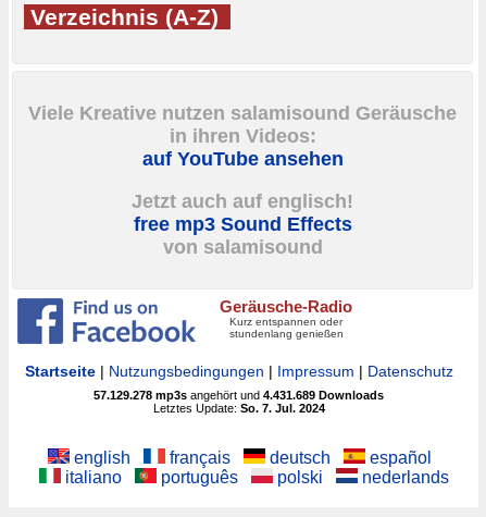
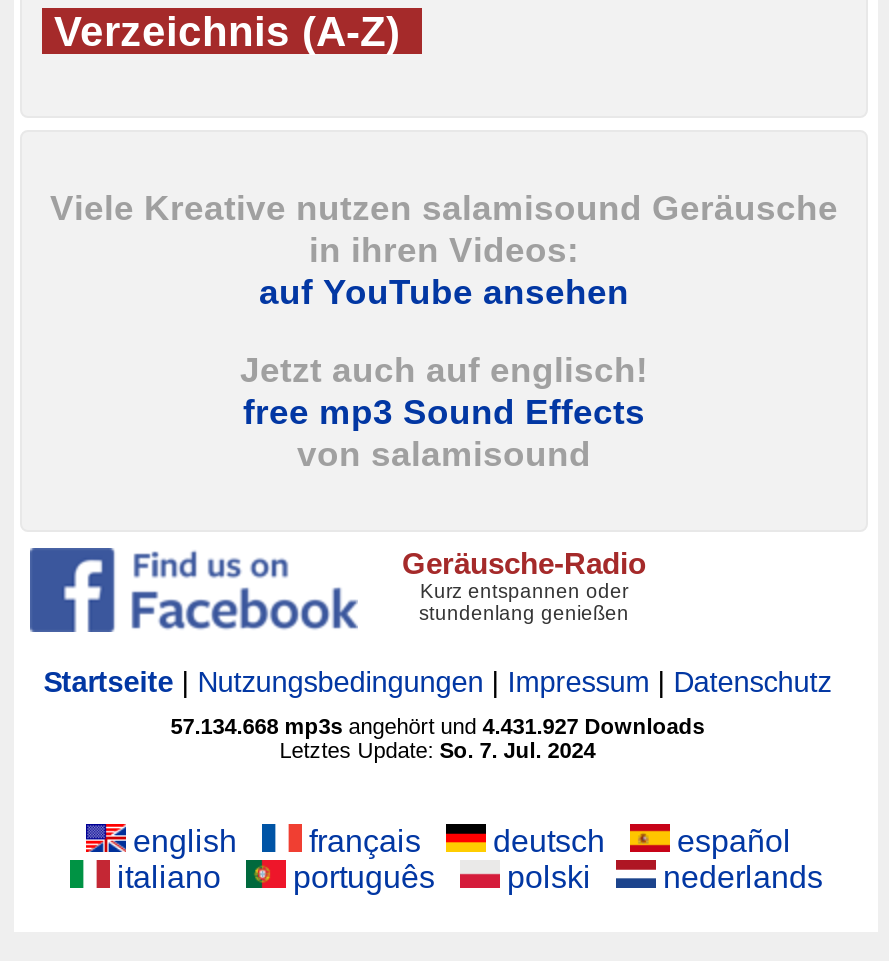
- 57.129.278 mp3s angehört und 4.431.689 Downloads
+ 57.134.668 mp3s angehört und 4.431.927 Downloads
